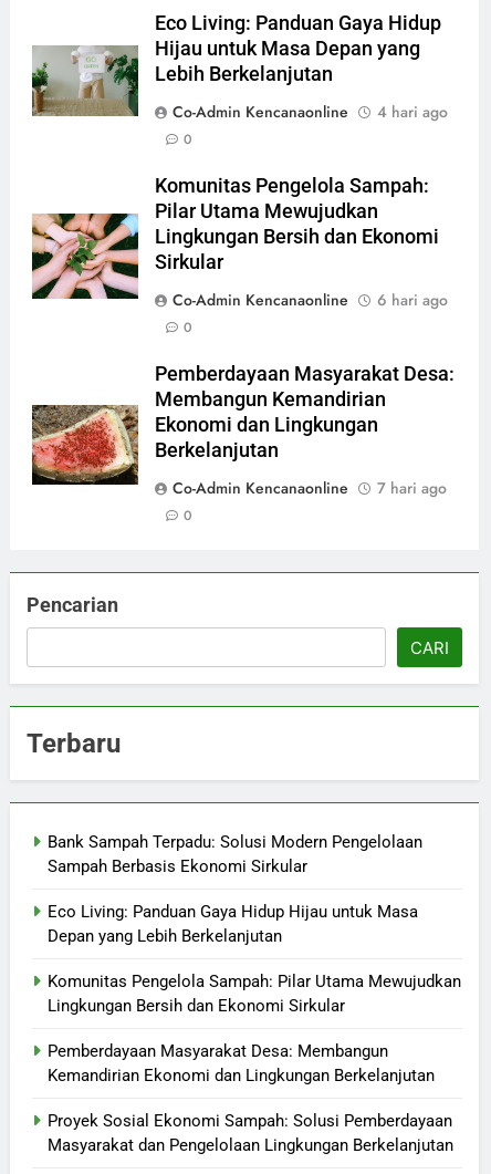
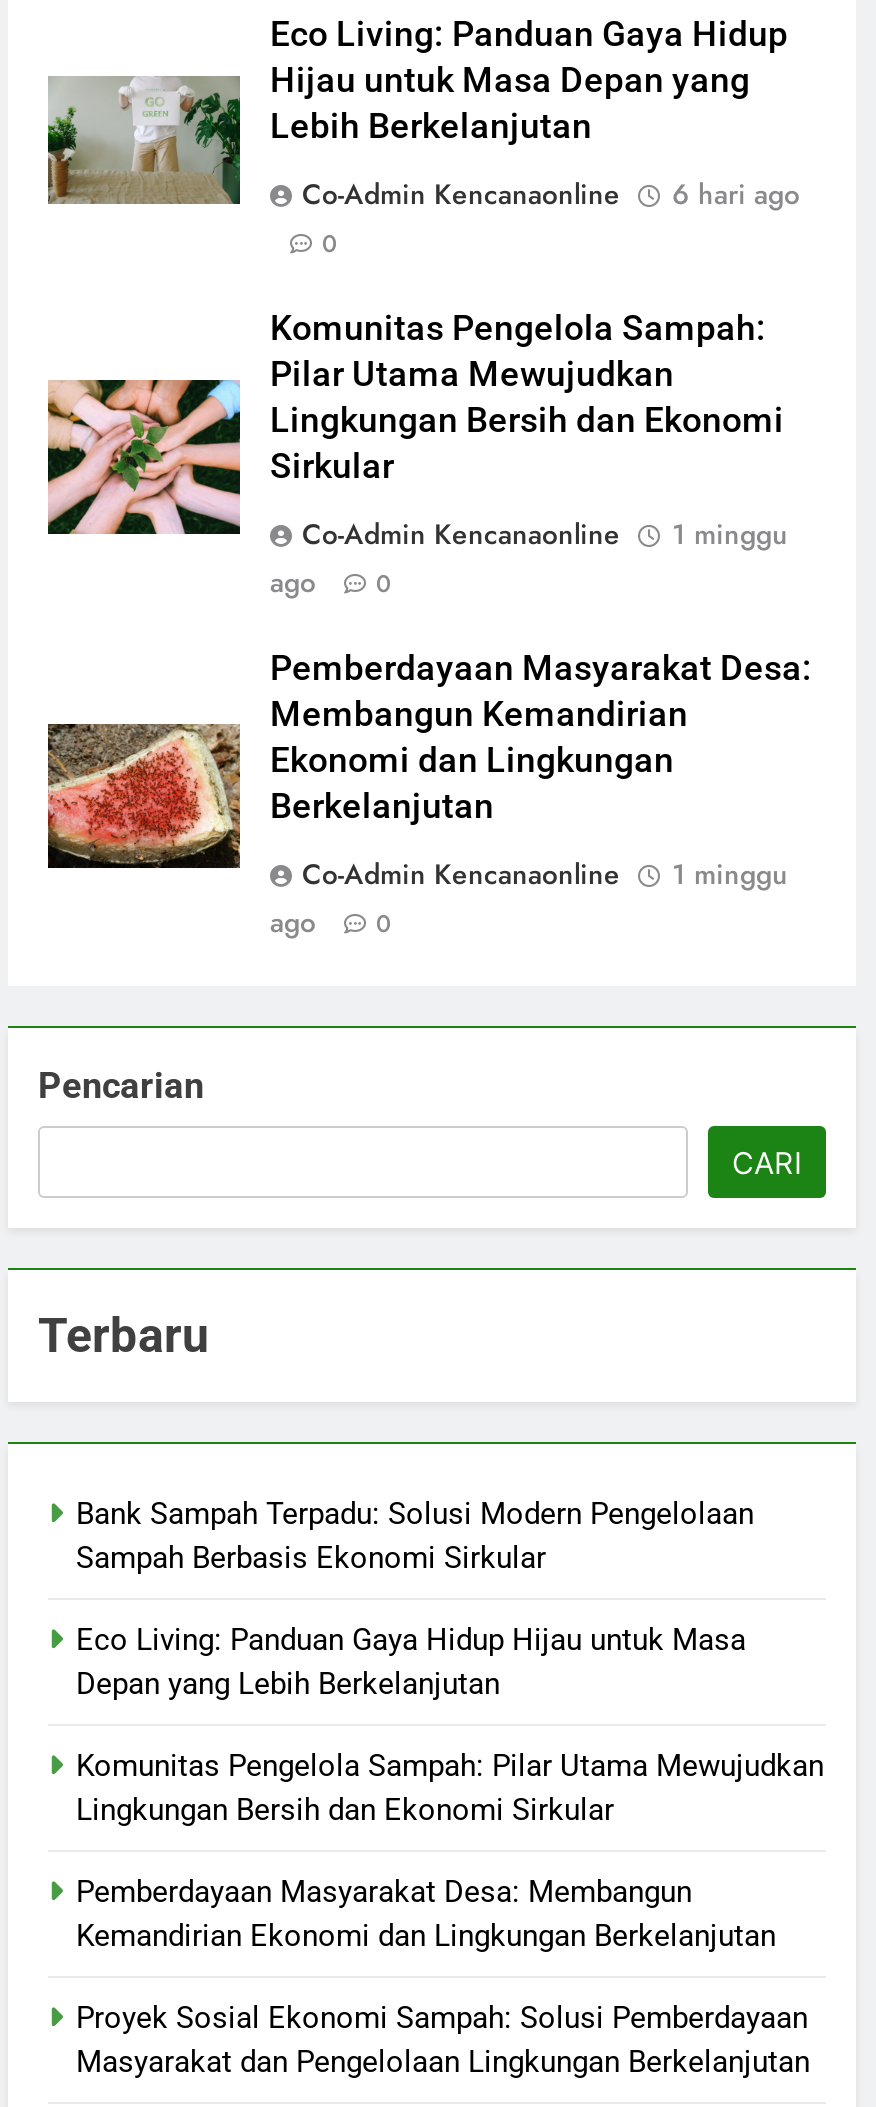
- Co-Admin Kencanaonline 4 hari ago
+ Co-Admin Kencanaonline 6 hari ago

- 6 hari ago
+ 1 minggu
+ ago

- 7 hari ago
+ 1 minggu
+ ago
